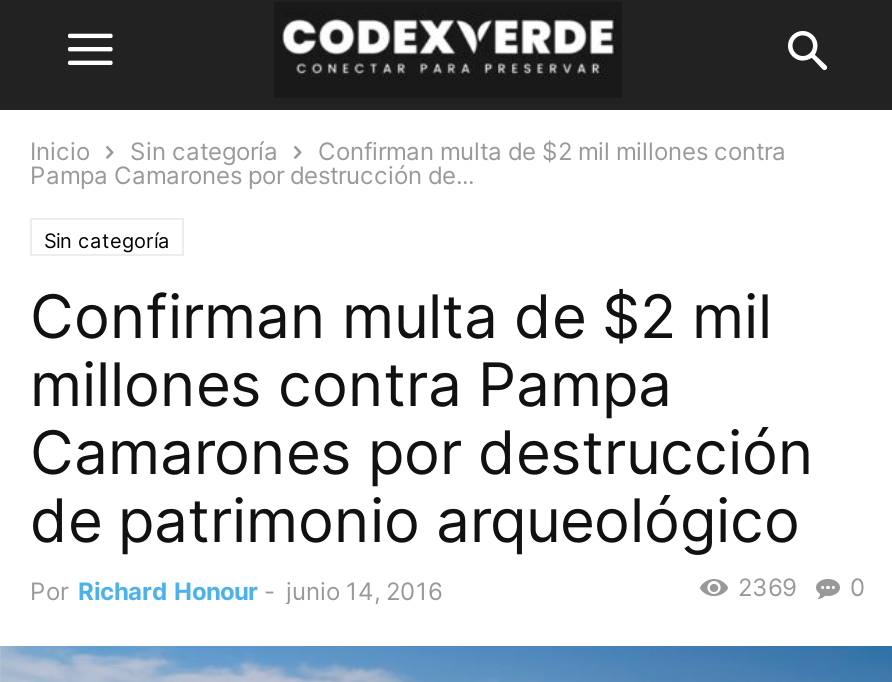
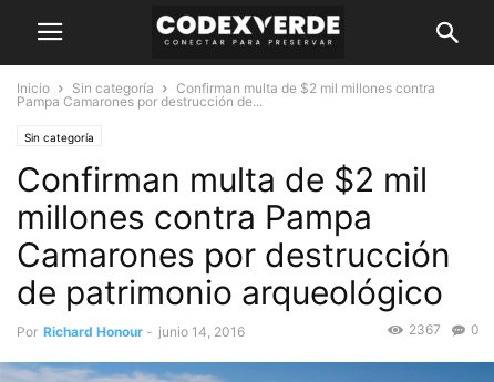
- 2369 0
+ 2367 0
